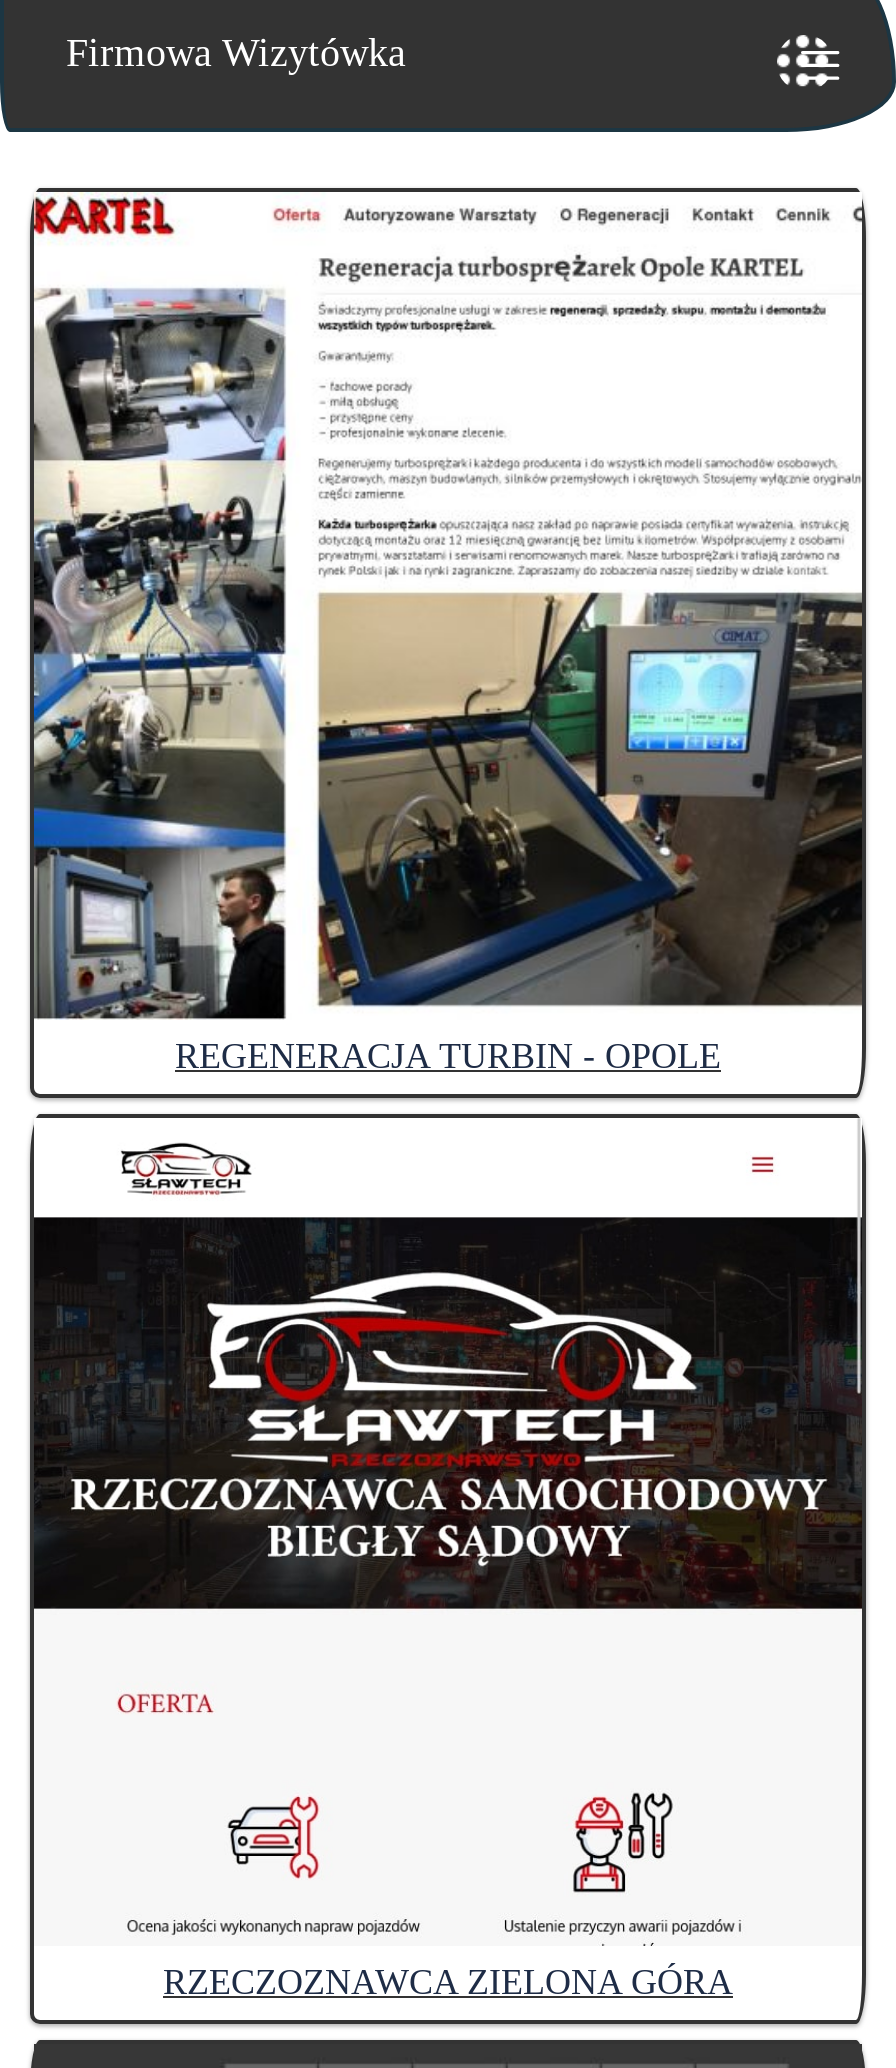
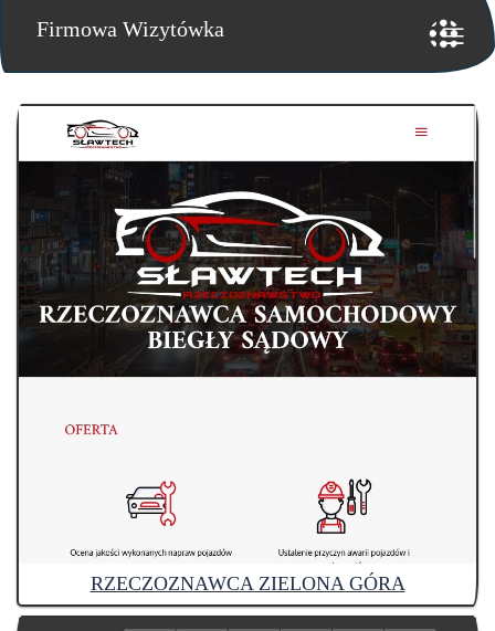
- [image]
- REGENERACJA TURBIN - OPOLE
